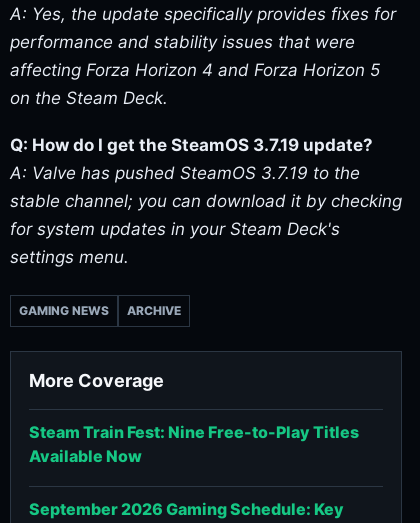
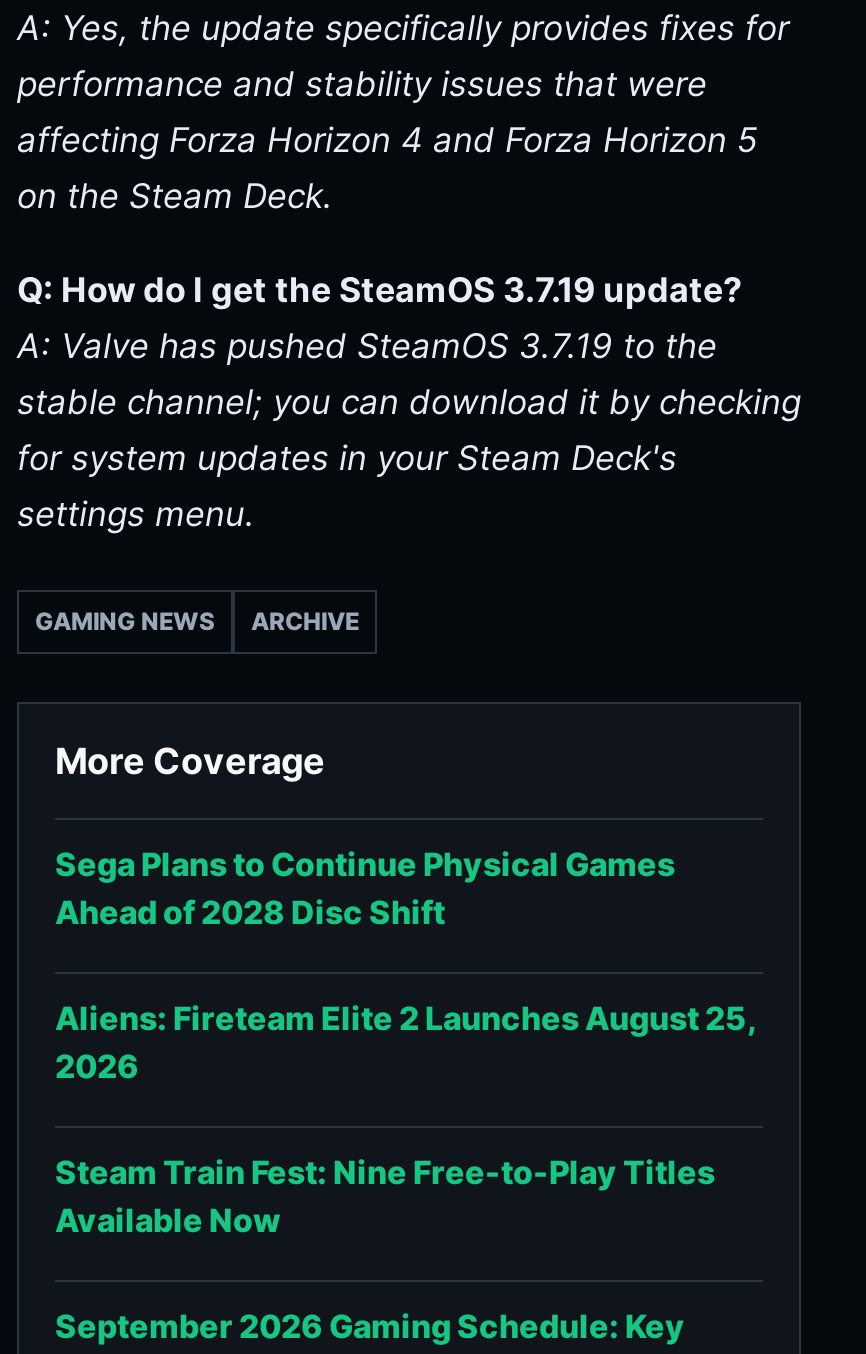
+ Sega Plans to Continue Physical Games
+ Ahead of 2028 Disc Shift
+ Aliens: Fireteam Elite 2 Launches August 25,
+ 2026
